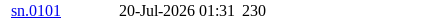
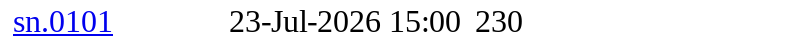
- 20-Jul-2026 01:31 230
+ 23-Jul-2026 15:00 230
